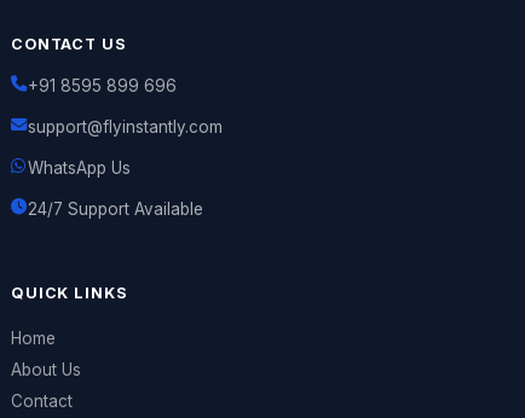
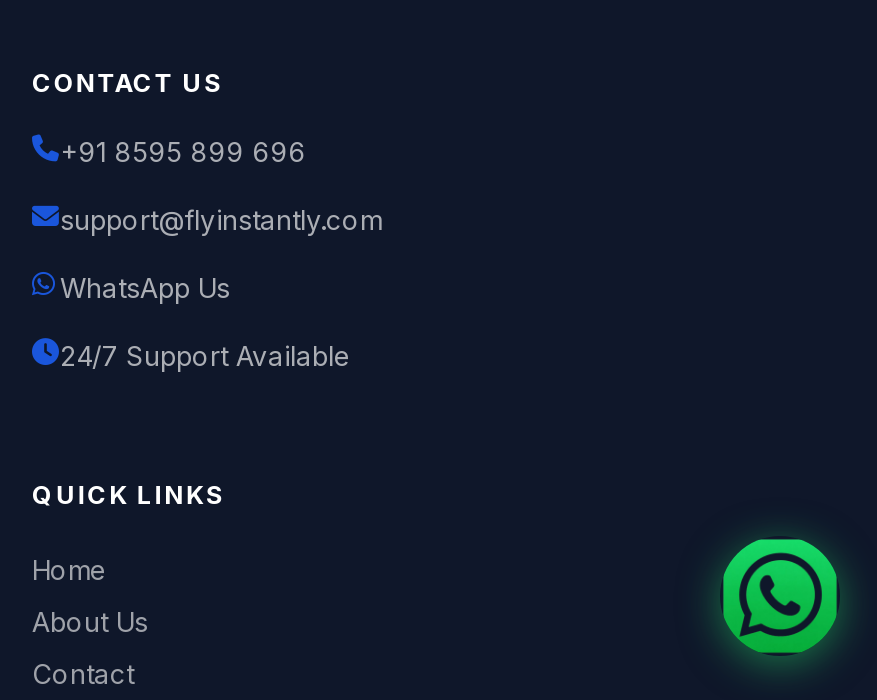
+ [image]
